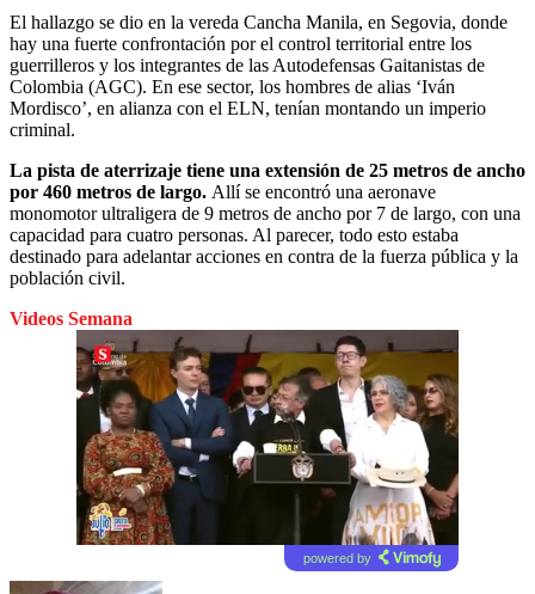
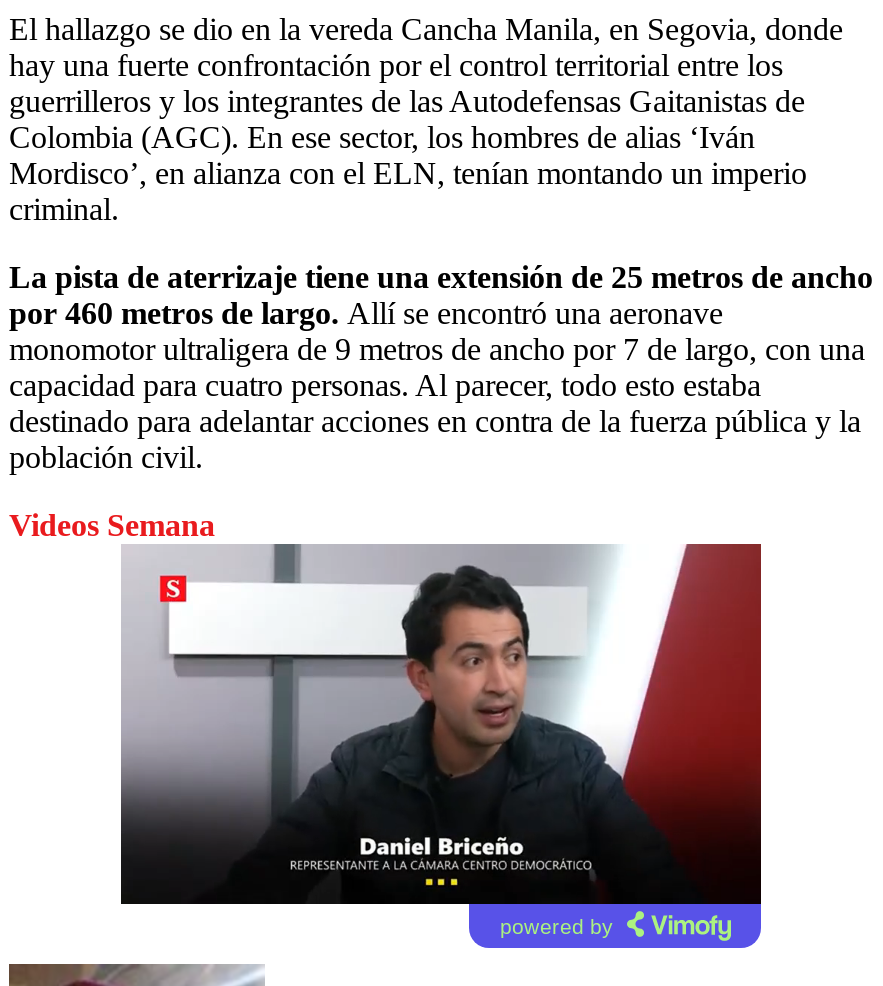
- [image]
+ [image]
